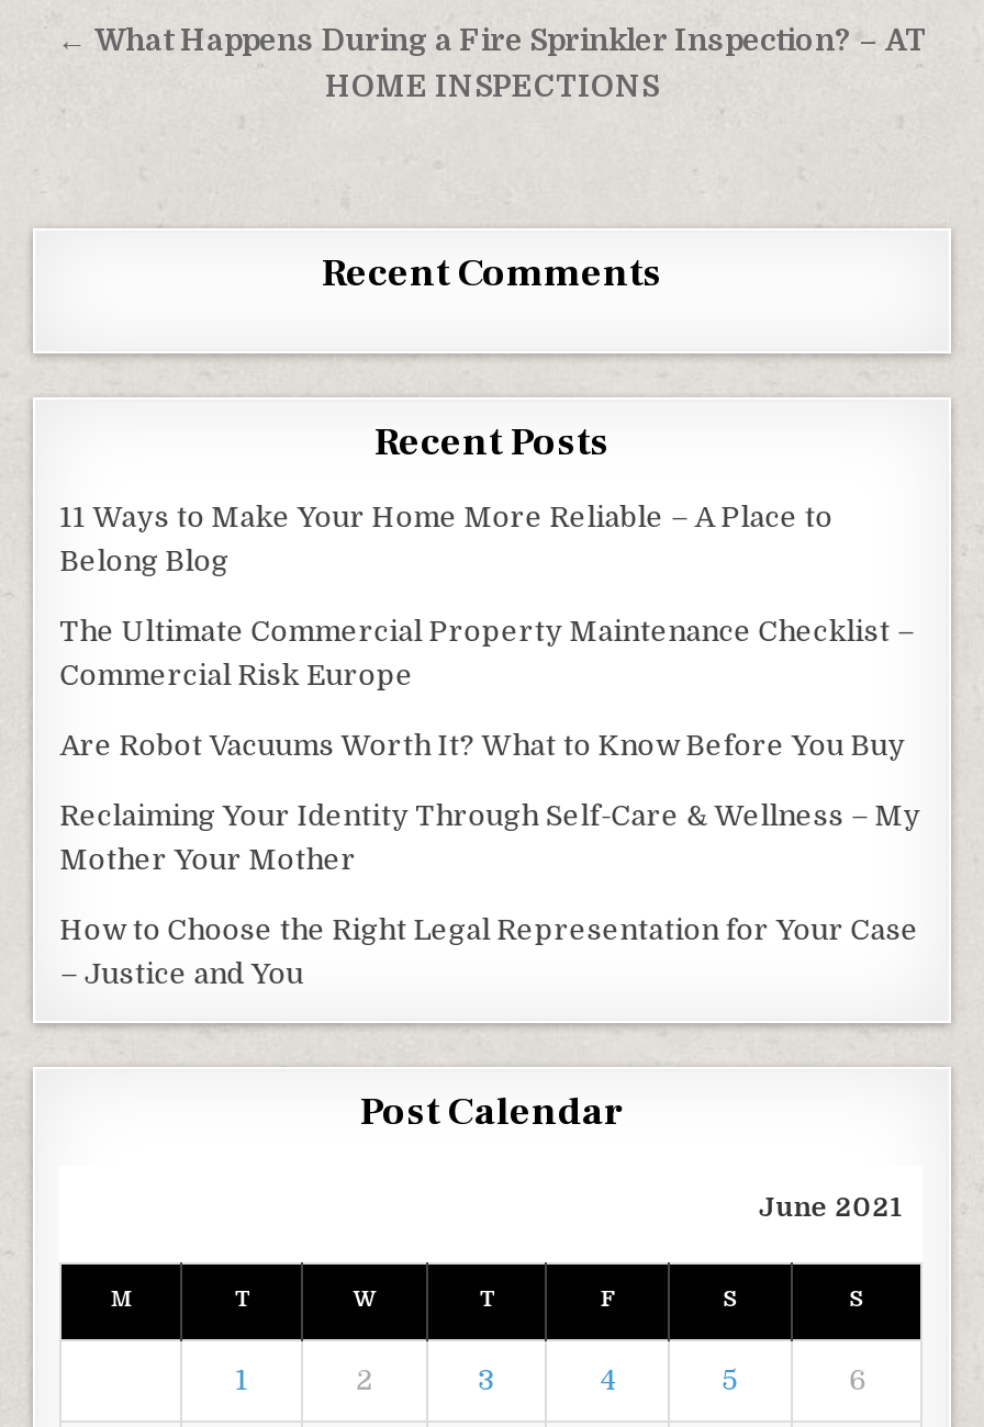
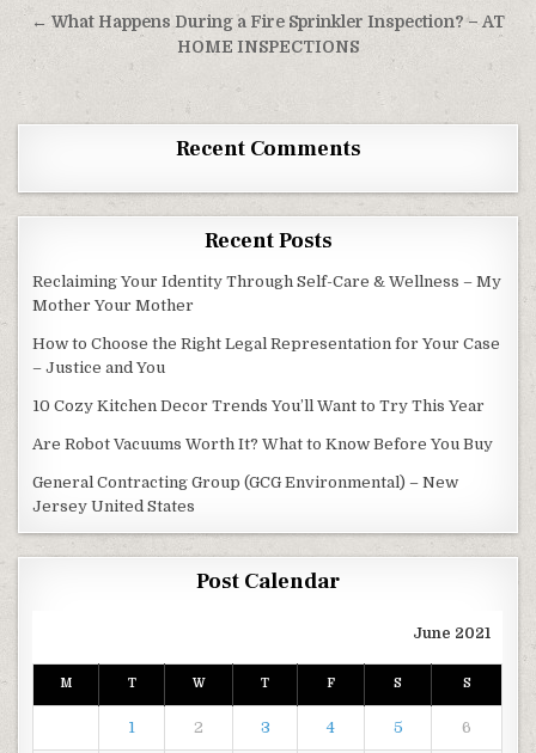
- 11 Ways to Make Your Home More Reliable – A Place to
- Belong Blog
- The Ultimate Commercial Property Maintenance Checklist –
- Commercial Risk Europe

moved down: Are Robot Vacuums Worth It? What to Know Before You Buy

moved up: Reclaiming Your Identity Through Self-Care & Wellness – My | Mother Your Mother | How to Choose the Right Legal Representation for Your Case | – Justice and You

+ 10 Cozy Kitchen Decor Trends You’ll Want to Try This Year
+ General Contracting Group (GCG Environmental) – New
+ Jersey United States
